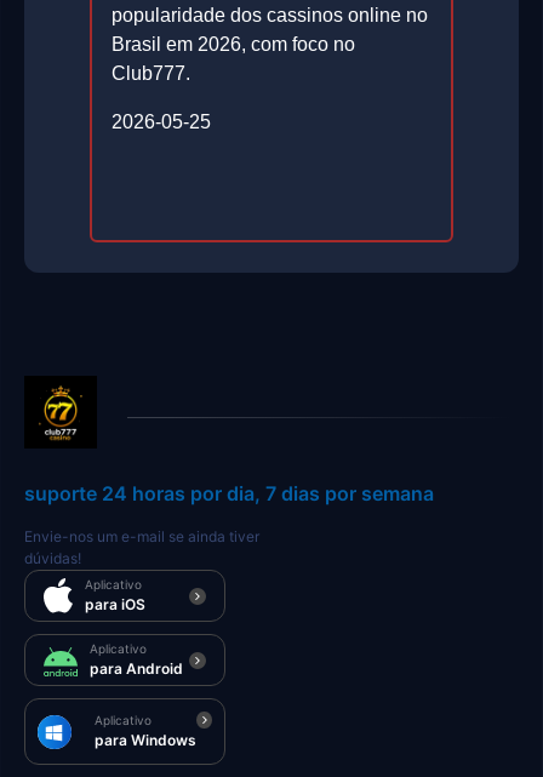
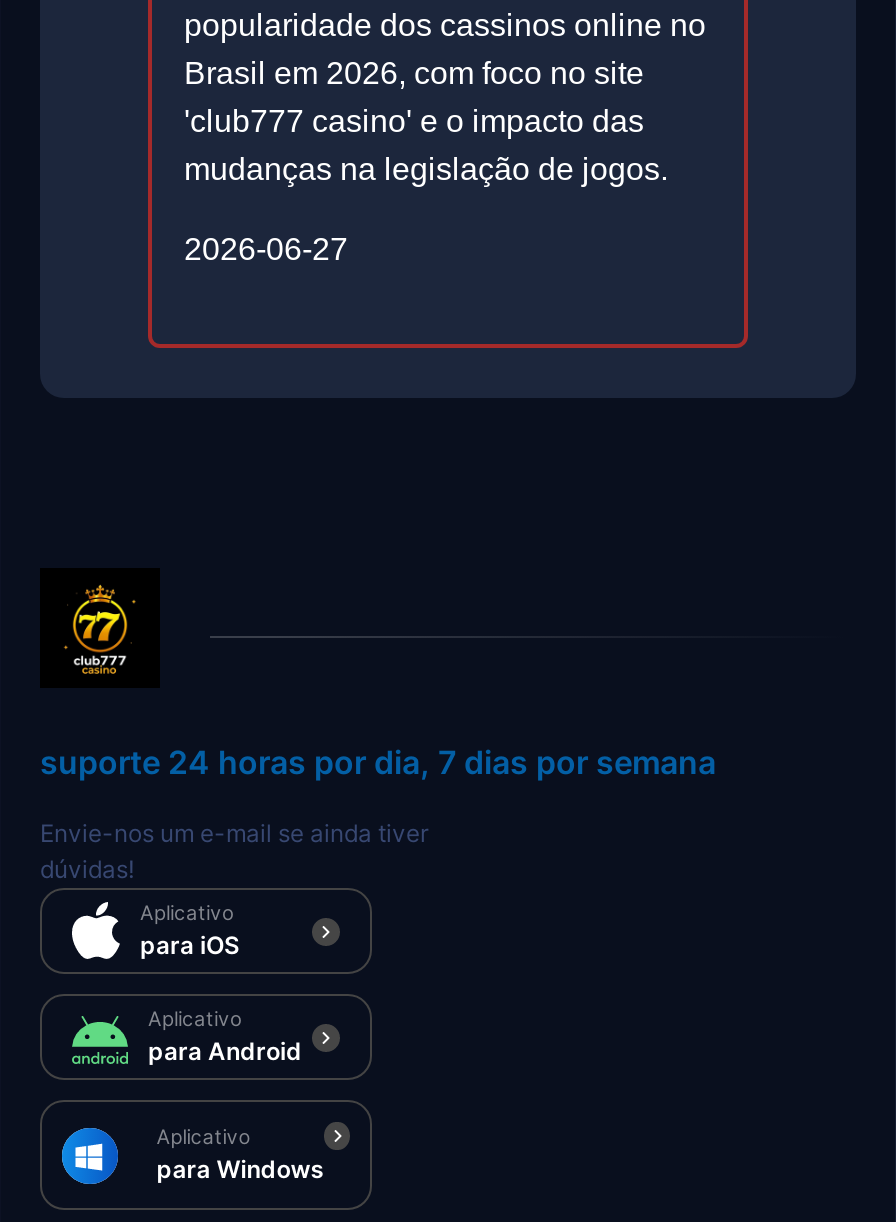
- Brasil em 2026, com foco no
- Club777.
+ Brasil em 2026, com foco no site
+ 'club777 casino' e o impacto das
+ mudanças na legislação de jogos.

- 2026-05-25
+ 2026-06-27
